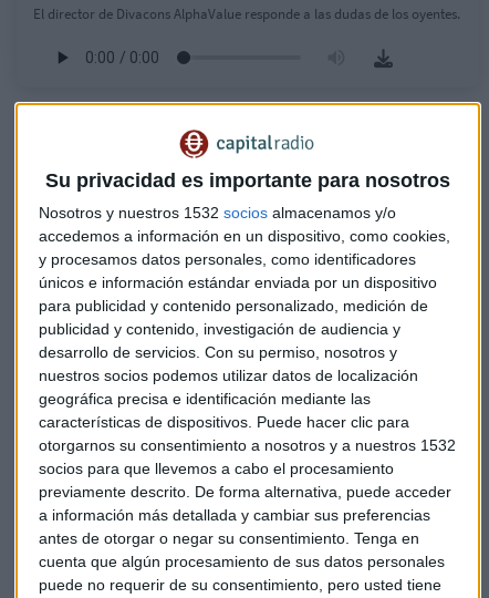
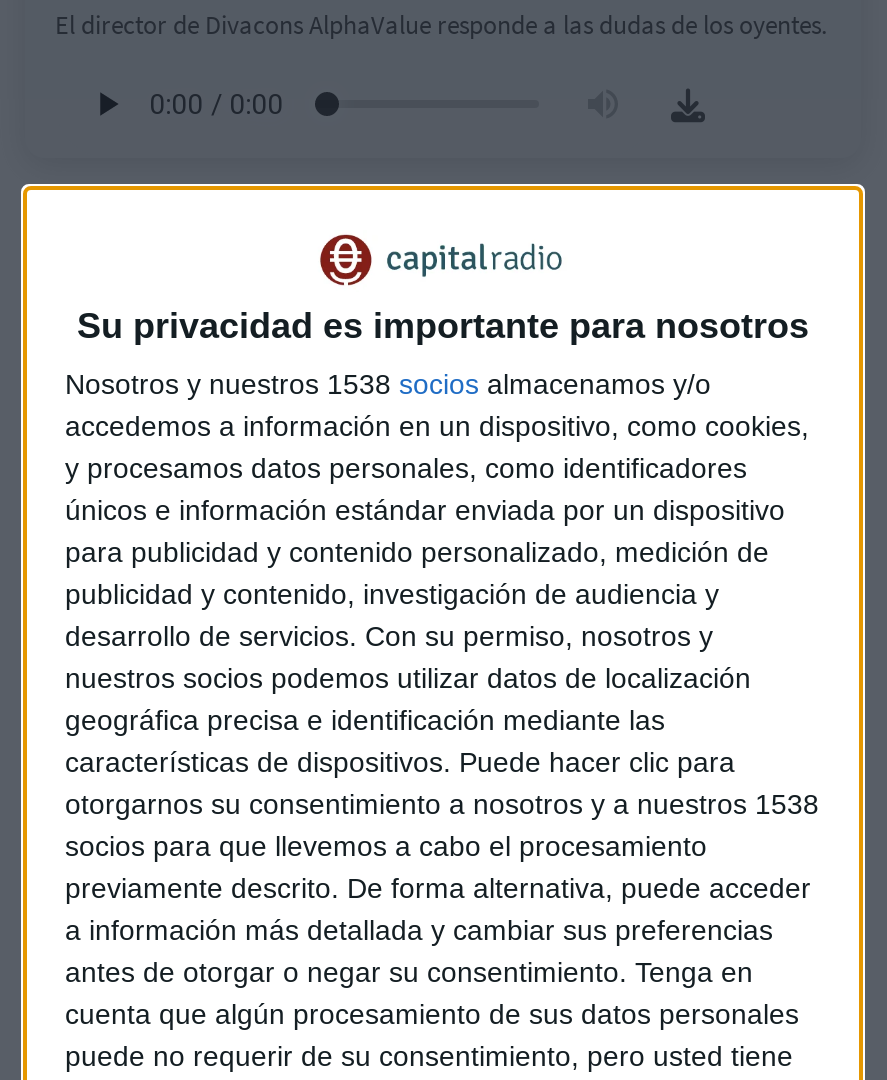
- Nosotros y nuestros 1532 socios almacenamos y/o
+ Nosotros y nuestros 1538 socios almacenamos y/o

- otorgarnos su consentimiento a nosotros y a nuestros 1532
+ otorgarnos su consentimiento a nosotros y a nuestros 1538
